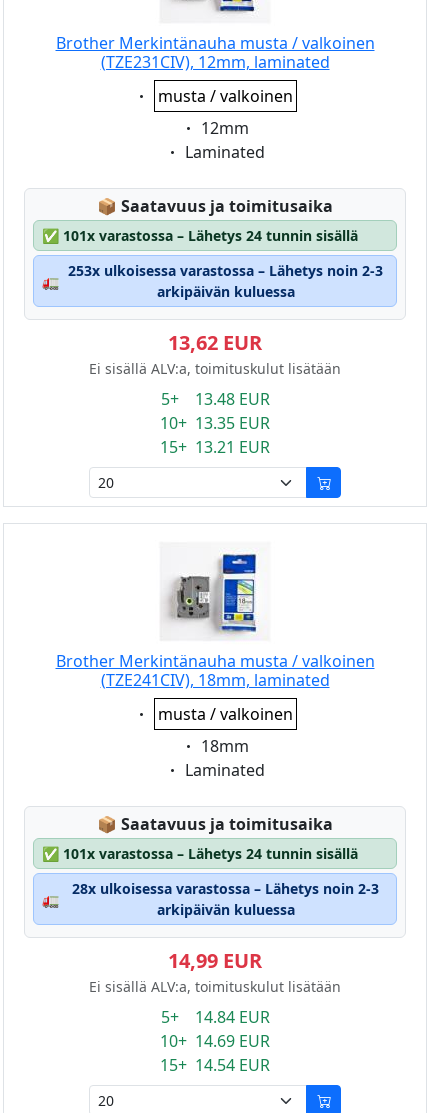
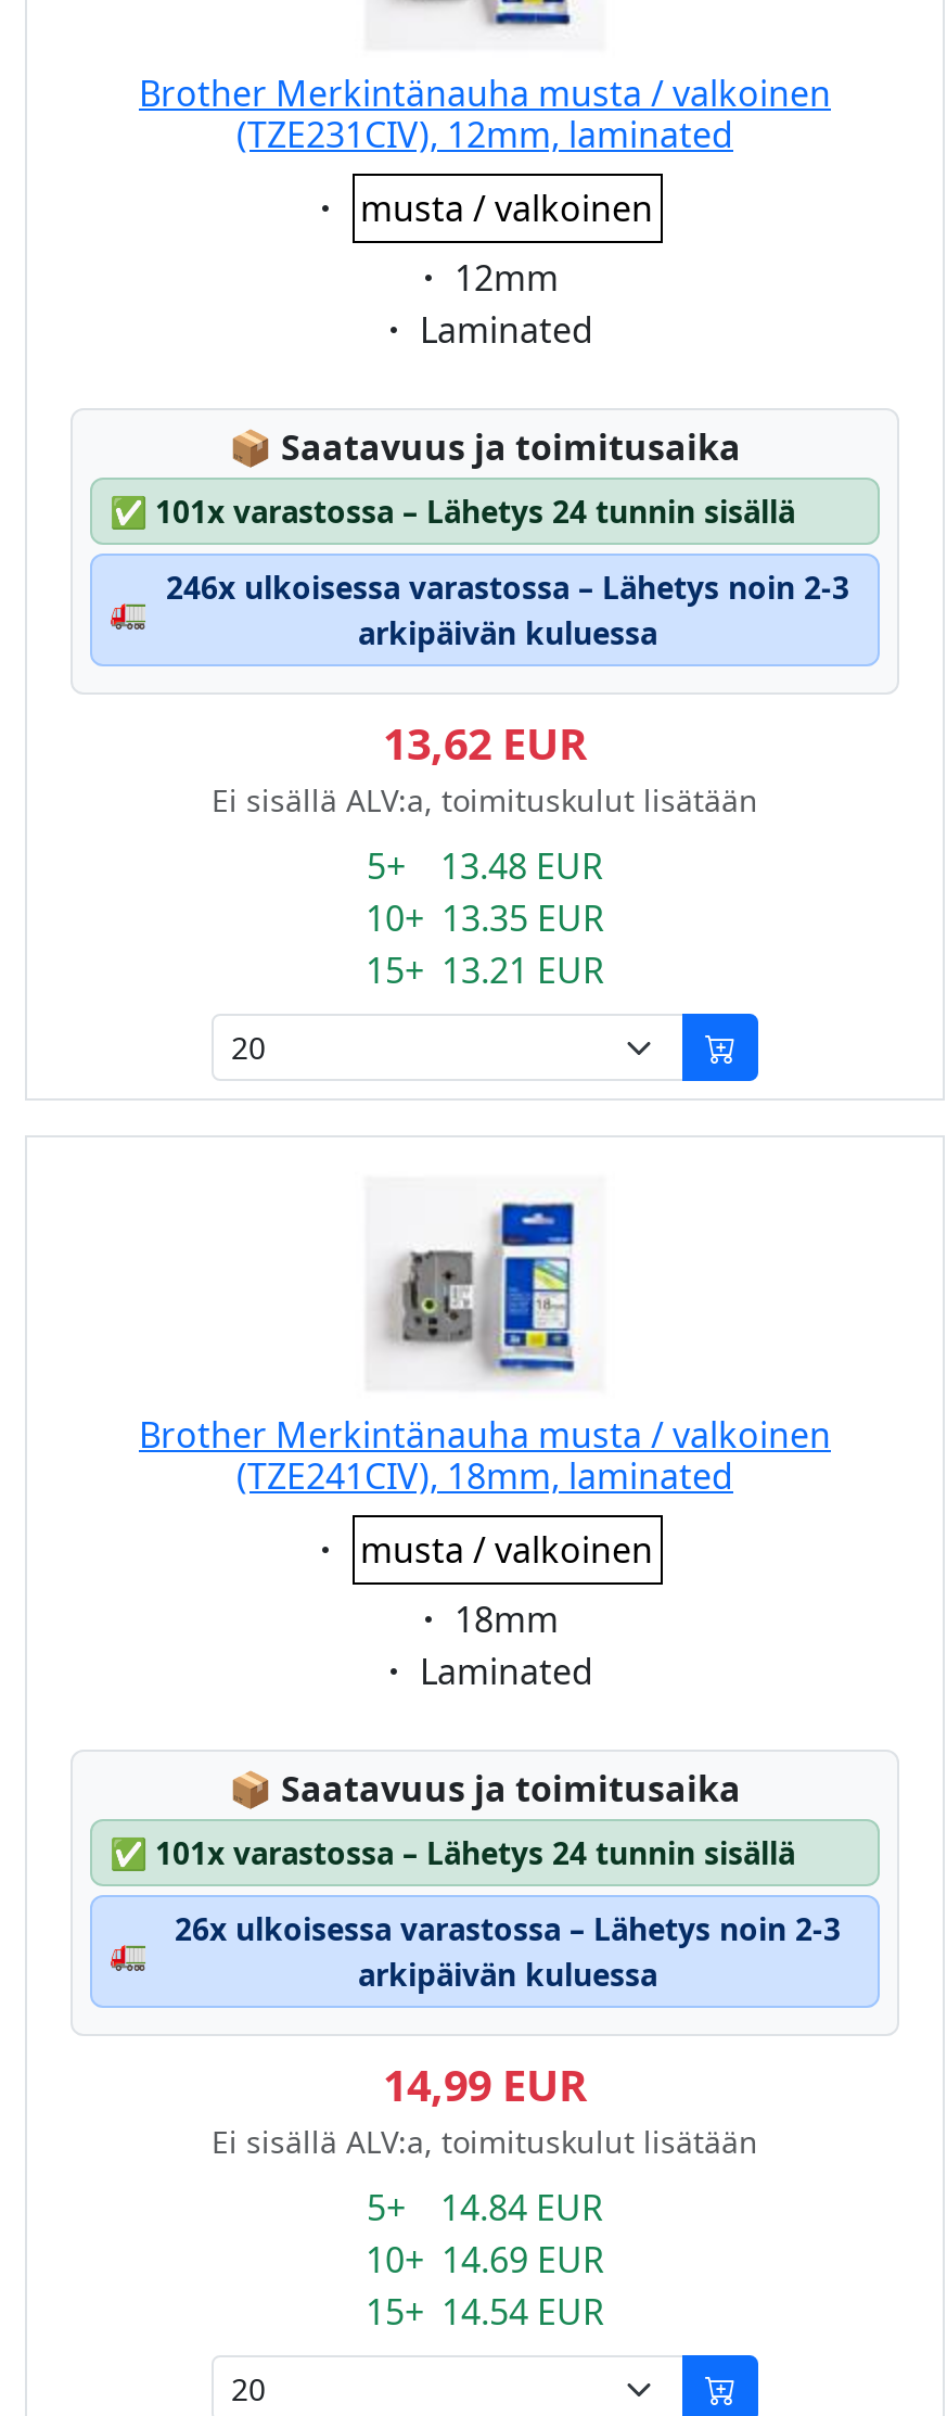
- 253x ulkoisessa varastossa – Lähetys noin 2-3
+ 246x ulkoisessa varastossa – Lähetys noin 2-3

- 28x ulkoisessa varastossa – Lähetys noin 2-3
+ 26x ulkoisessa varastossa – Lähetys noin 2-3
